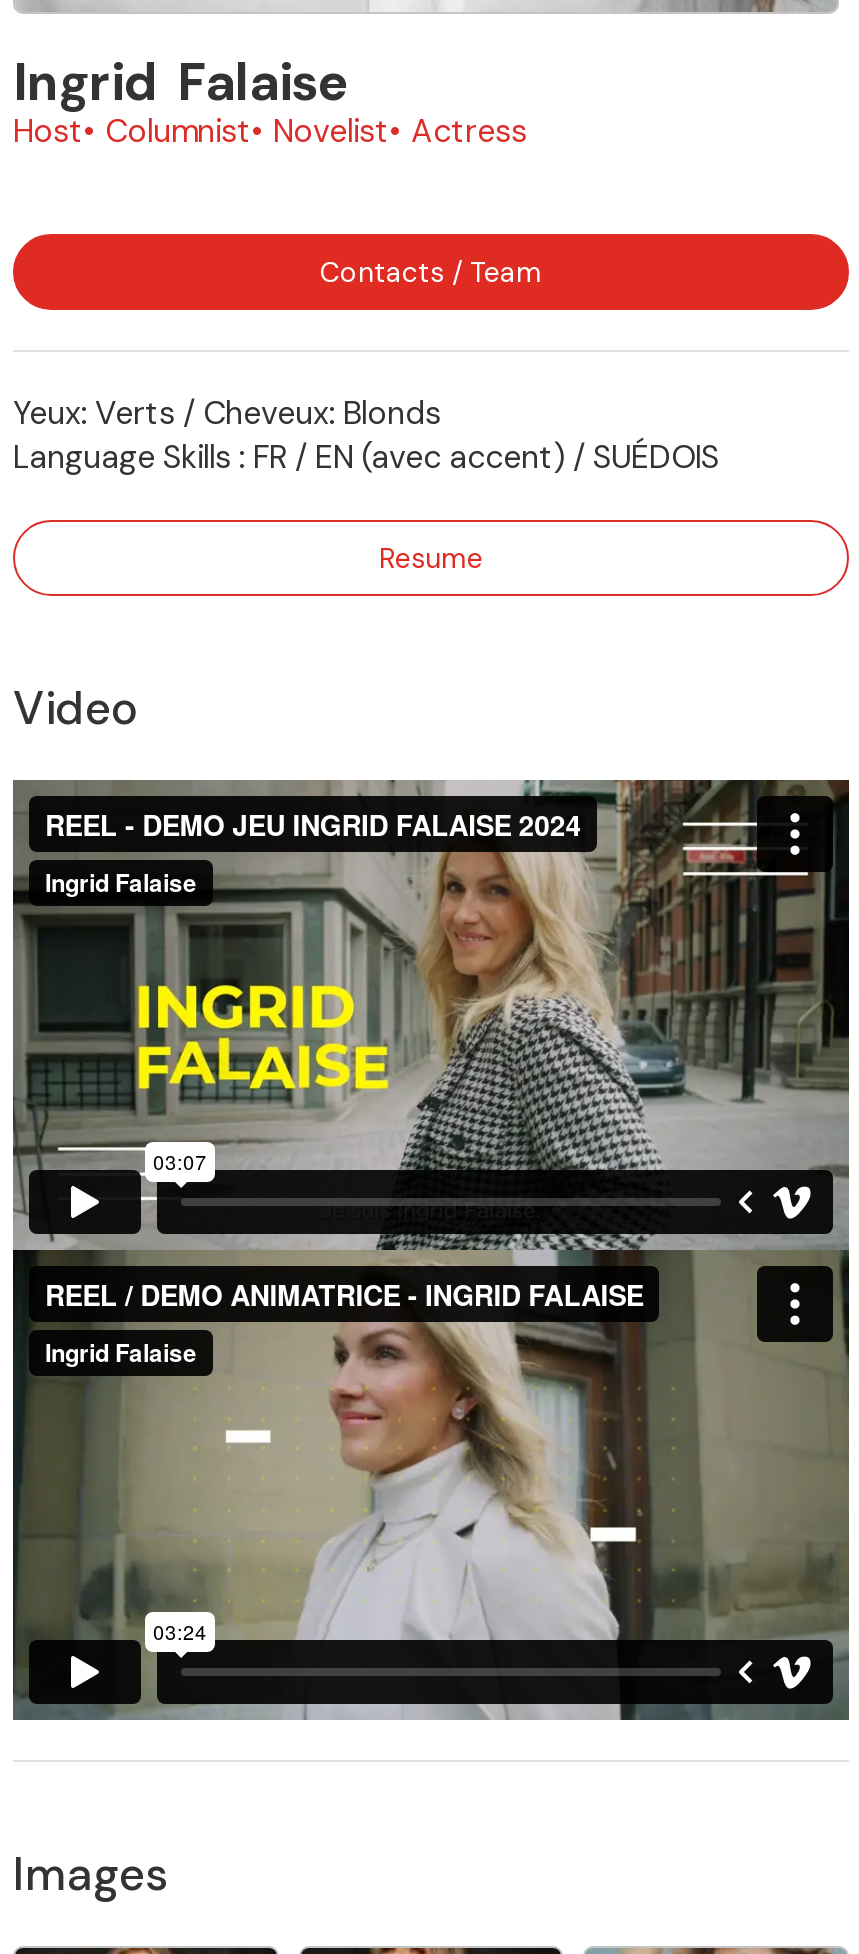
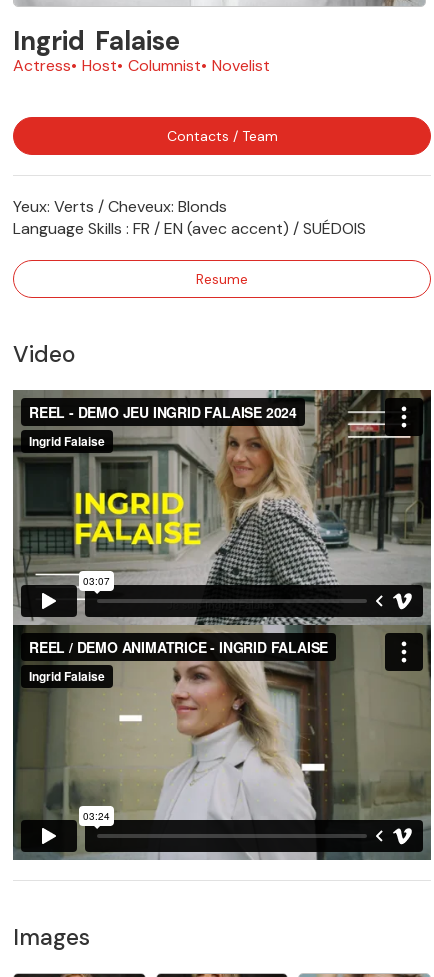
- Host Columnist Novelist Actress
+ Actress Host Columnist Novelist
